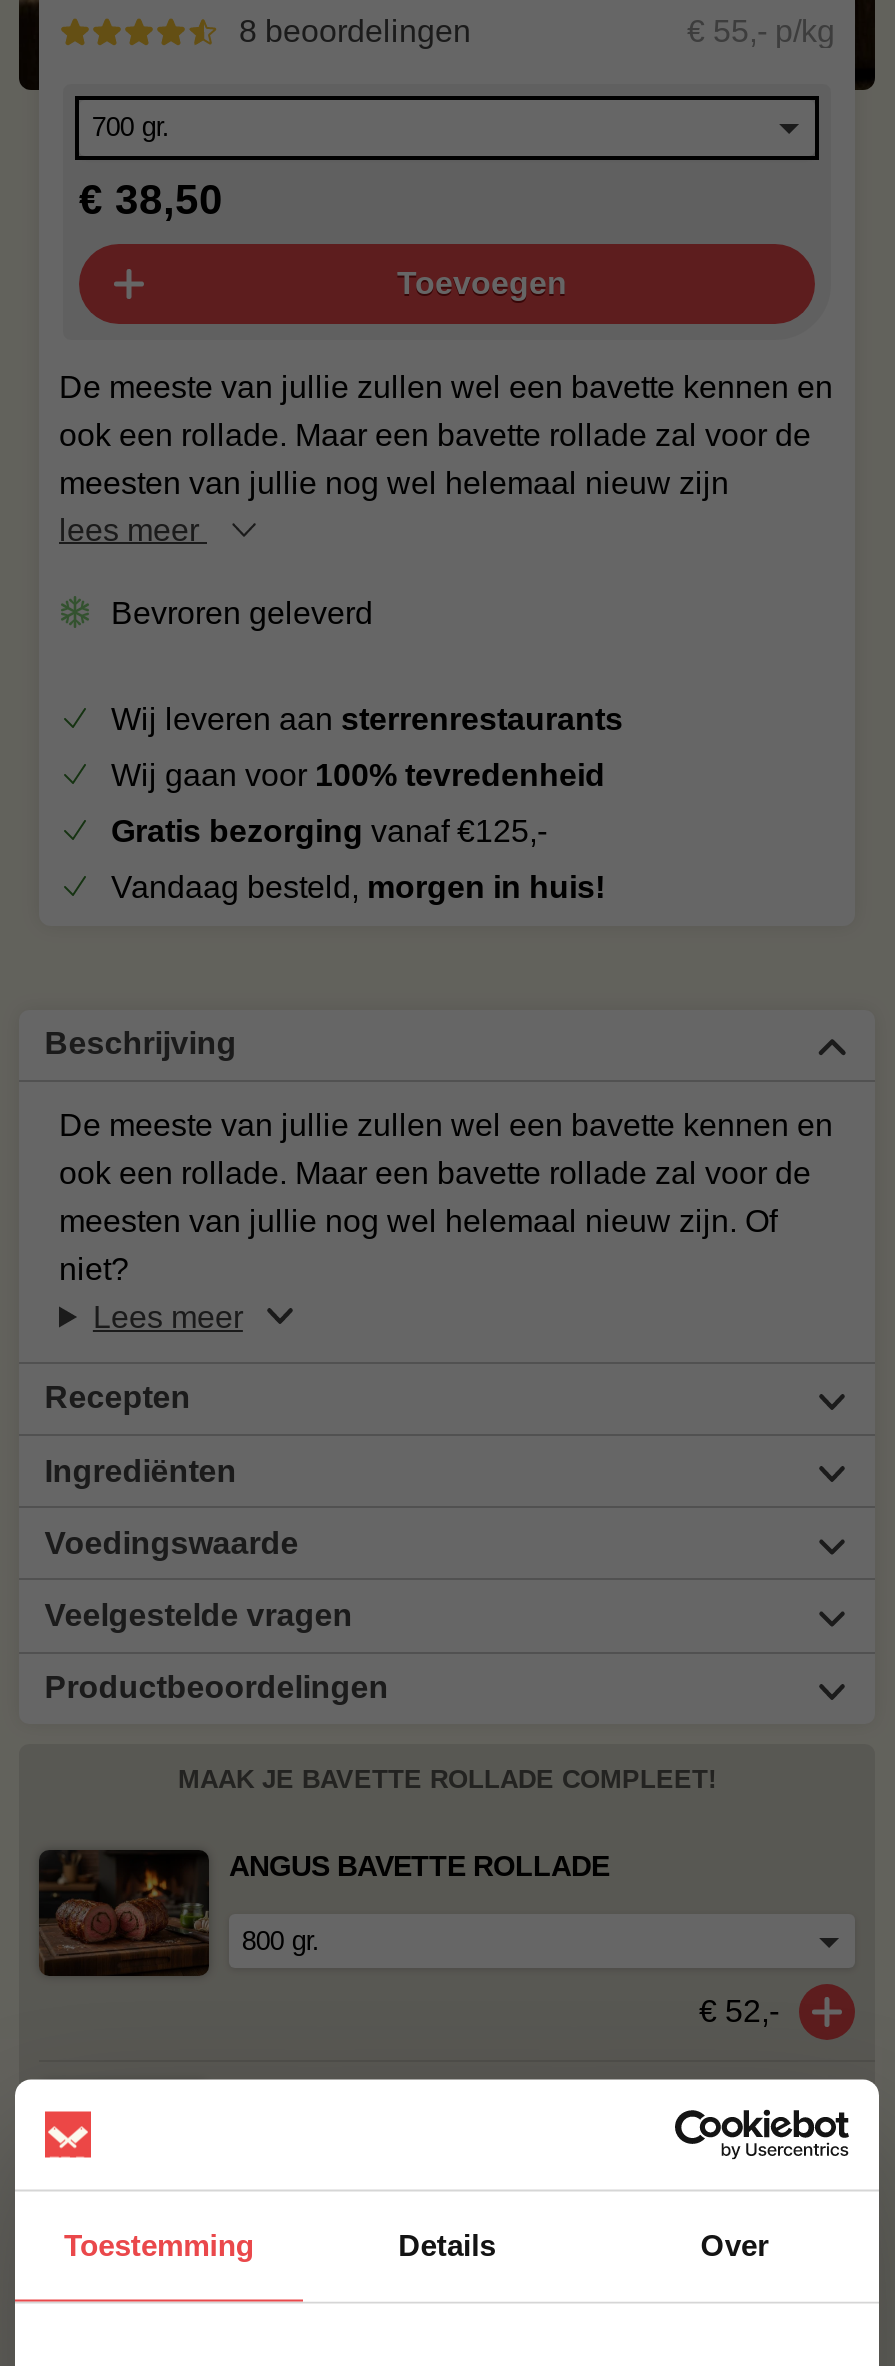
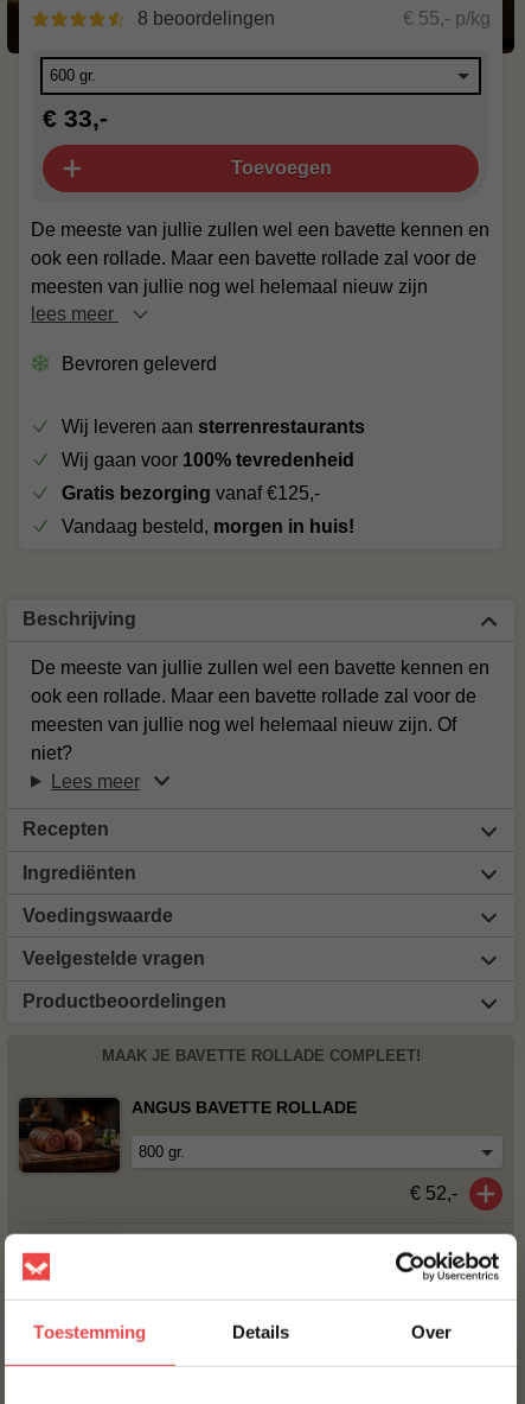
- € 38,50
+ € 33,-
